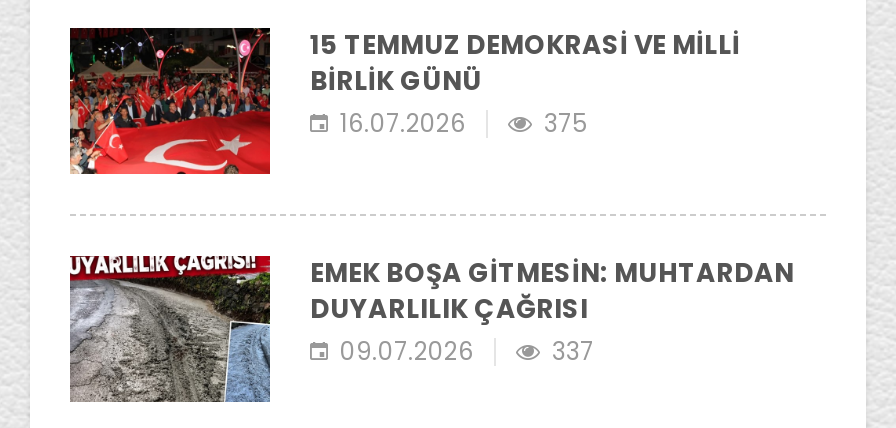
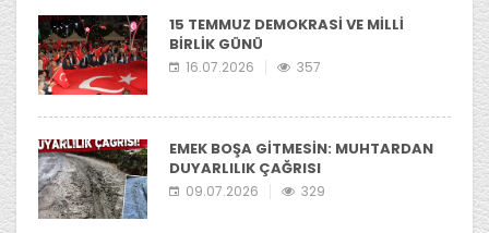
- 375
+ 357

- 337
+ 329
